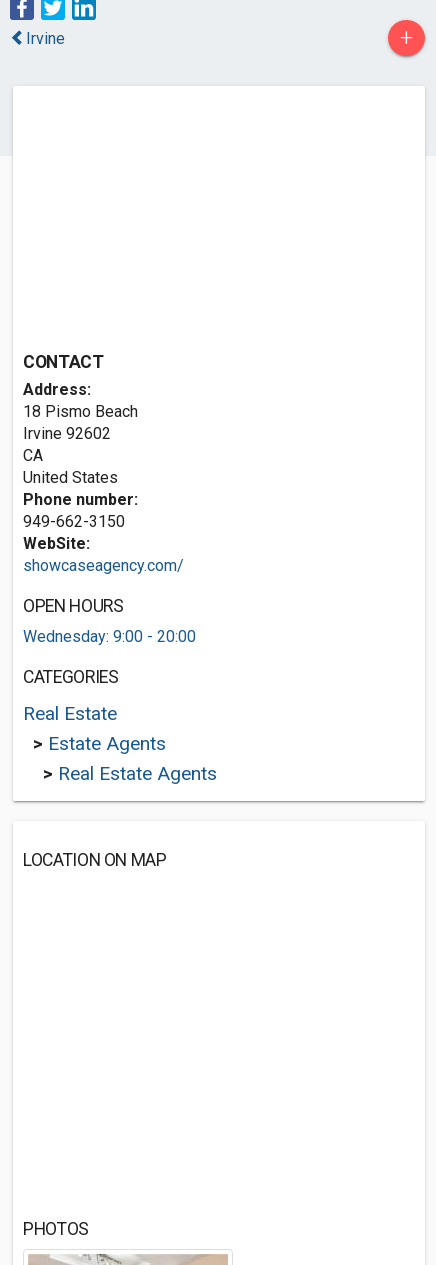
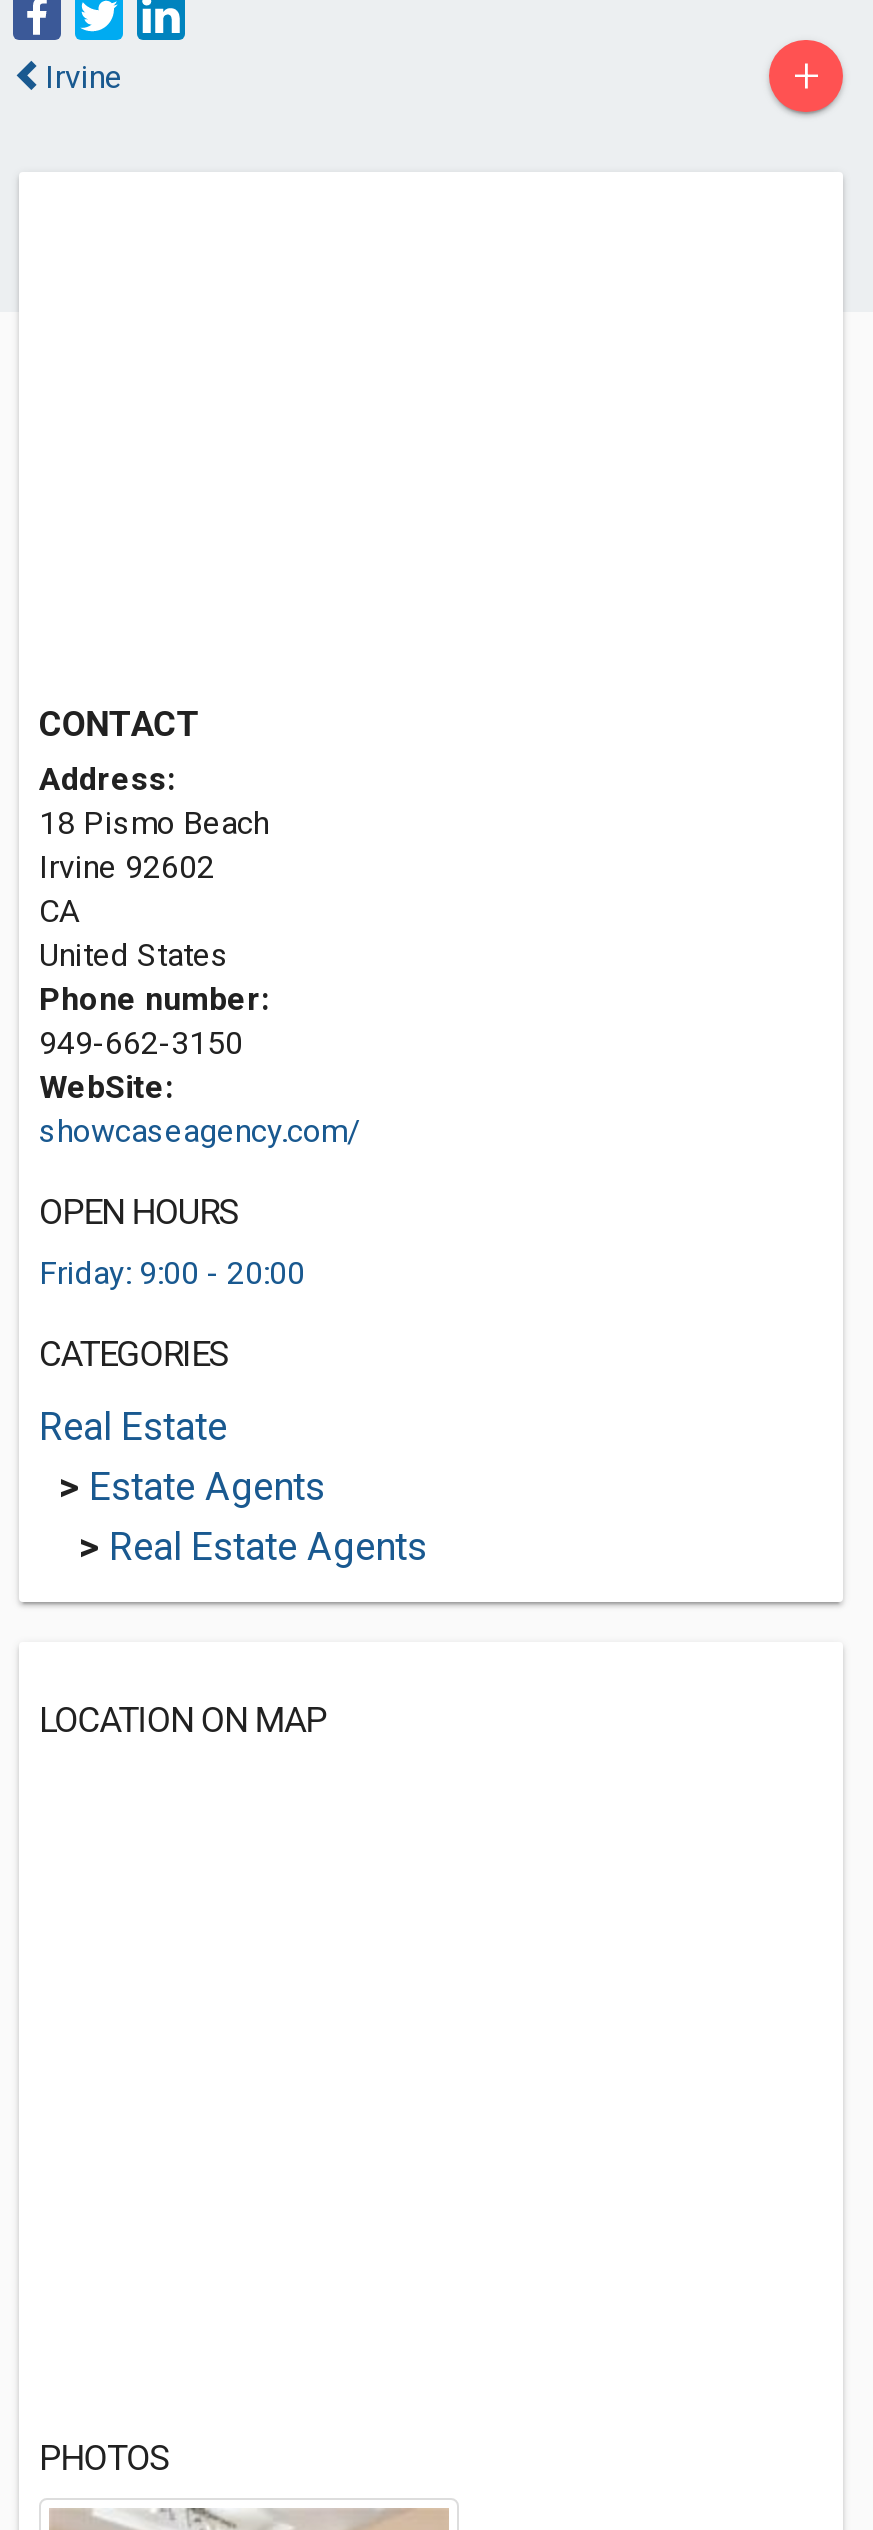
- Wednesday: 9:00 - 20:00
+ Friday: 9:00 - 20:00
